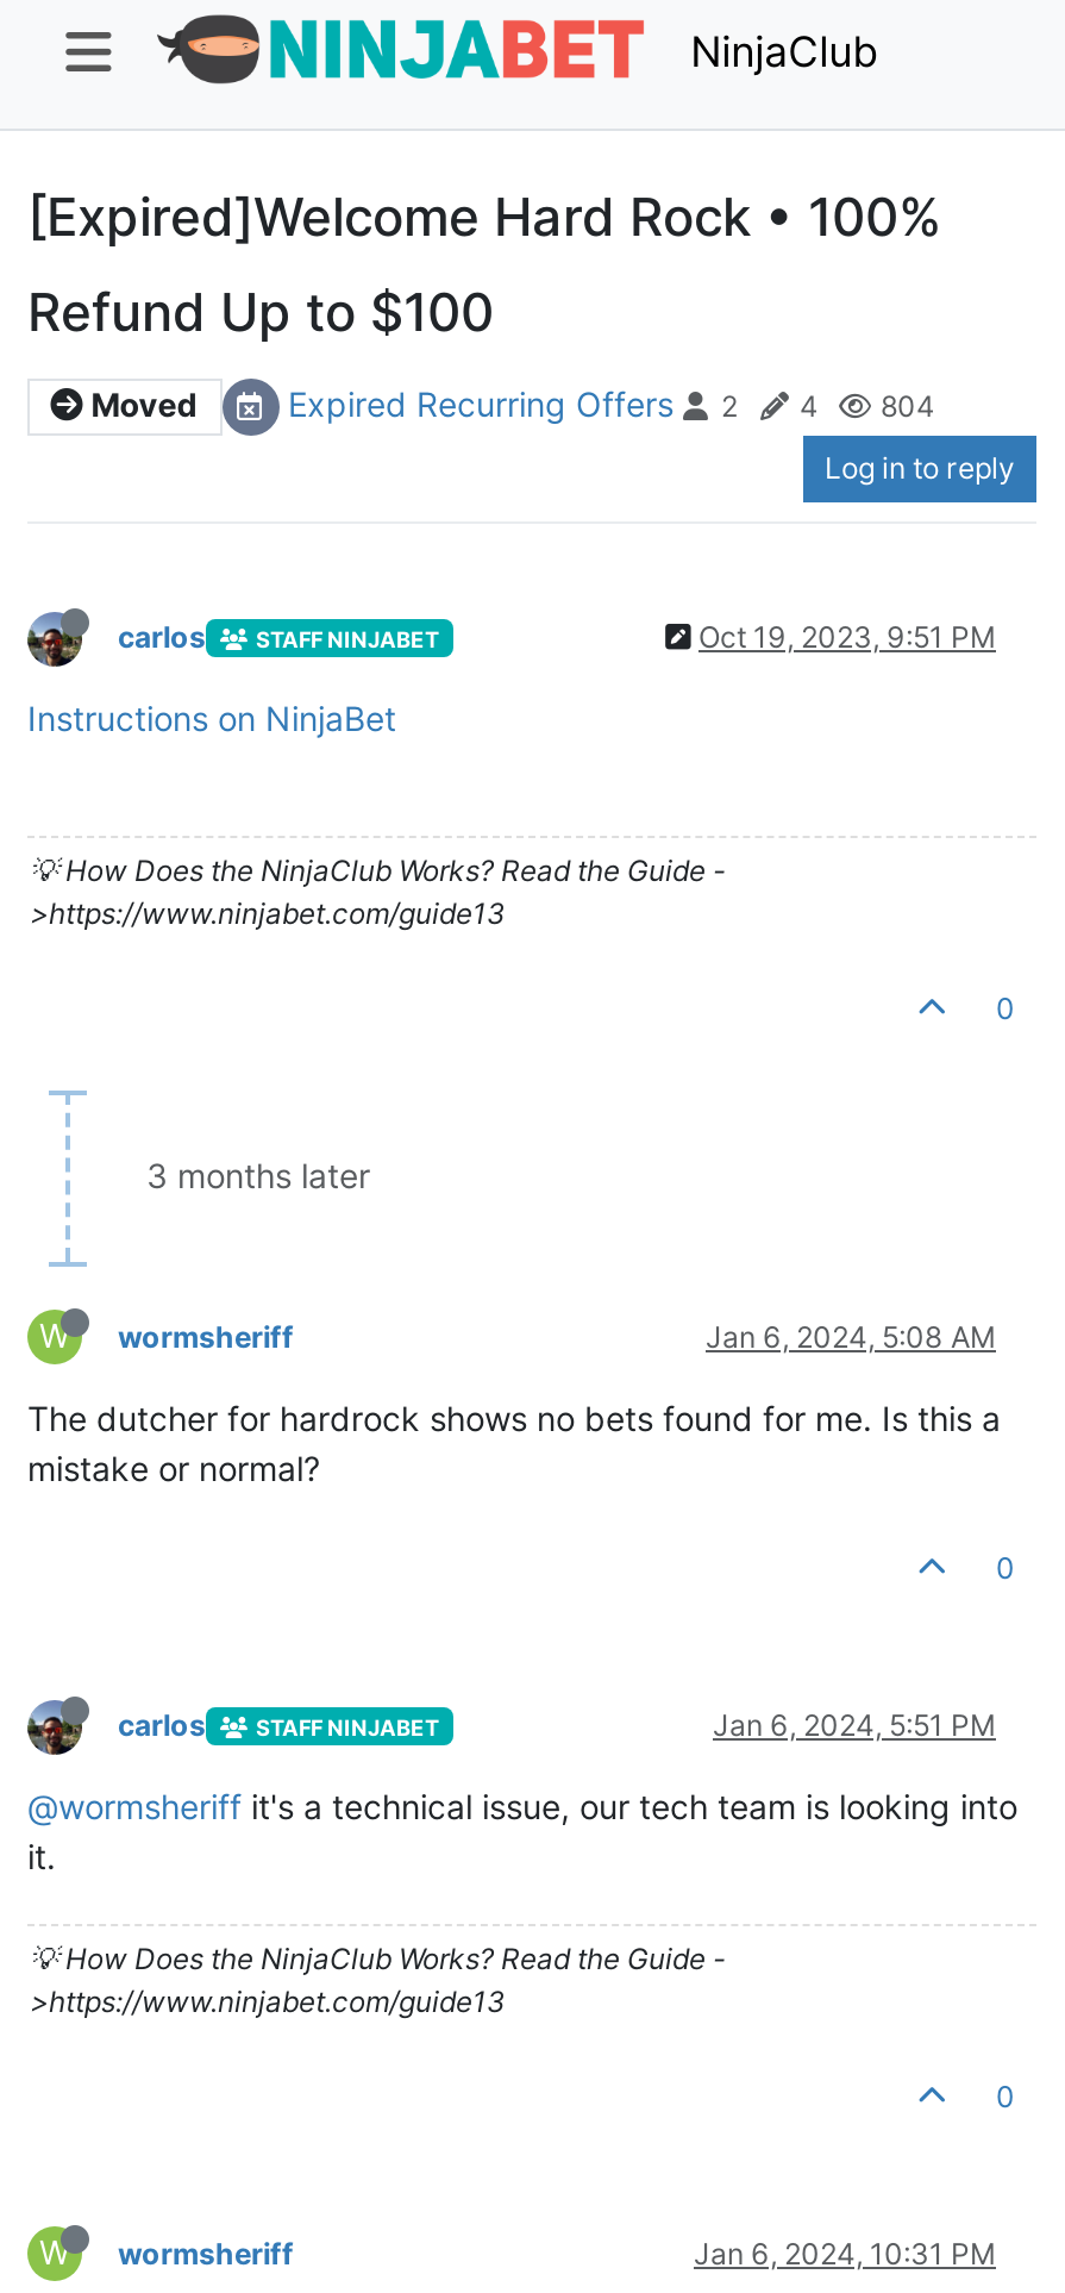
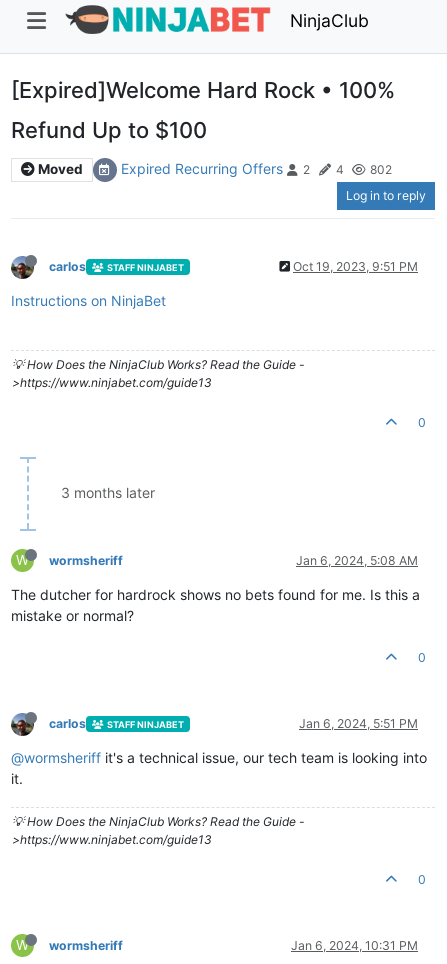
- Expired Recurring Offers 2 4 804
+ Expired Recurring Offers 2 4 802
